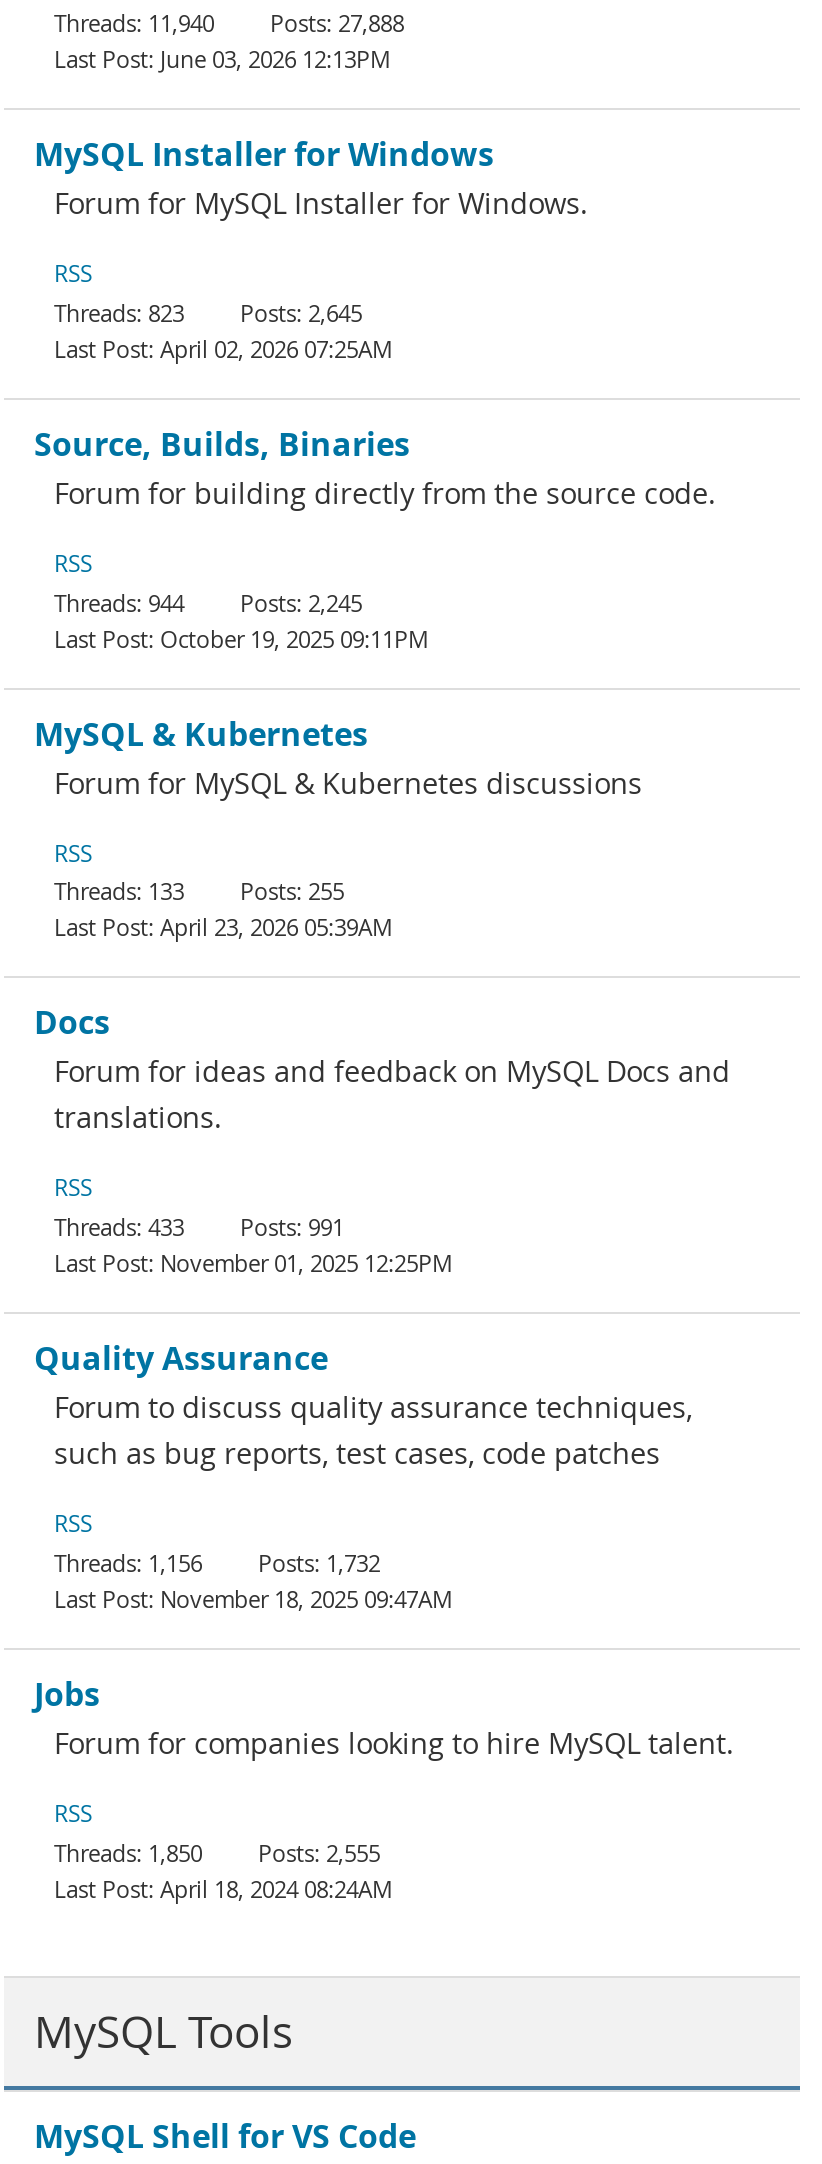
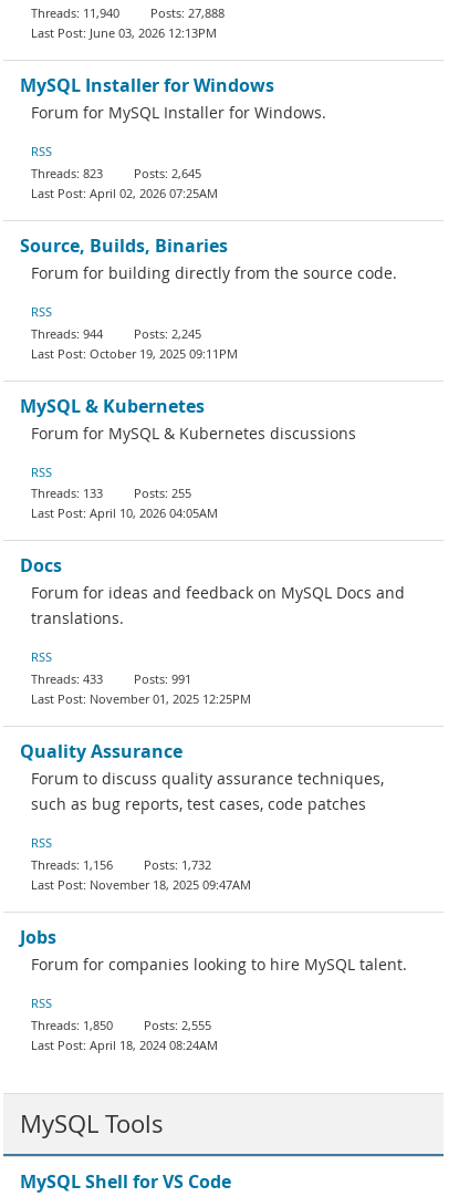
- April 23, 2026 05:39AM
+ April 10, 2026 04:05AM
